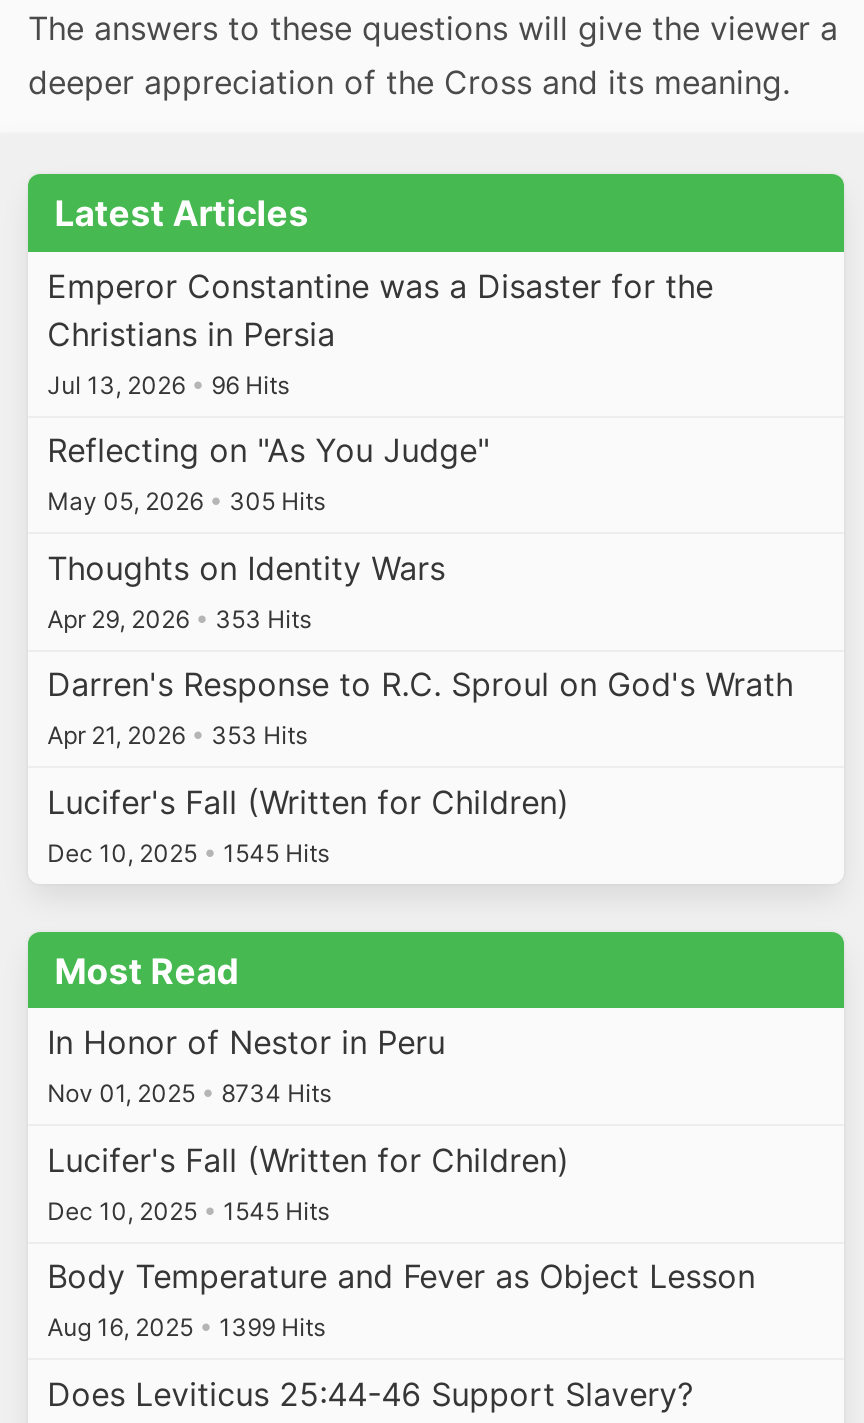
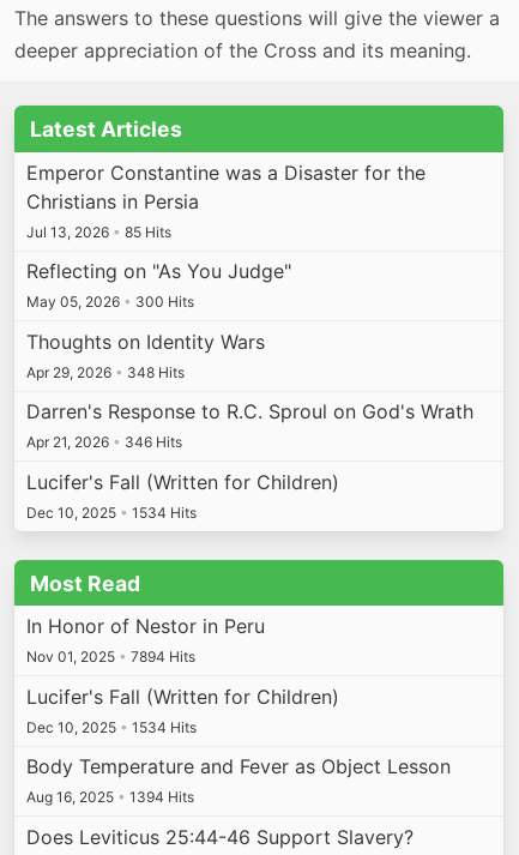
- Jul 13, 2026 • 96 Hits
+ Jul 13, 2026 • 85 Hits

- May 05, 2026 • 305 Hits
+ May 05, 2026 • 300 Hits

- Apr 29, 2026 • 353 Hits
+ Apr 29, 2026 • 348 Hits

- Apr 21, 2026 • 353 Hits
+ Apr 21, 2026 • 346 Hits

- Dec 10, 2025 • 1545 Hits
+ Dec 10, 2025 • 1534 Hits

- Nov 01, 2025 • 8734 Hits
+ Nov 01, 2025 • 7894 Hits

- Dec 10, 2025 • 1545 Hits
+ Dec 10, 2025 • 1534 Hits

- Aug 16, 2025 • 1399 Hits
+ Aug 16, 2025 • 1394 Hits
